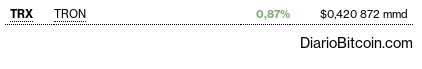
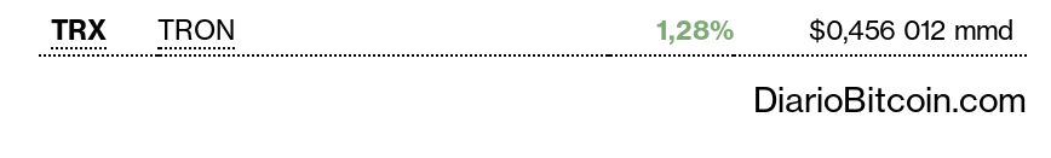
- 0,87%
+ 1,28%

- $0,420 872 mmd
+ $0,456 012 mmd
